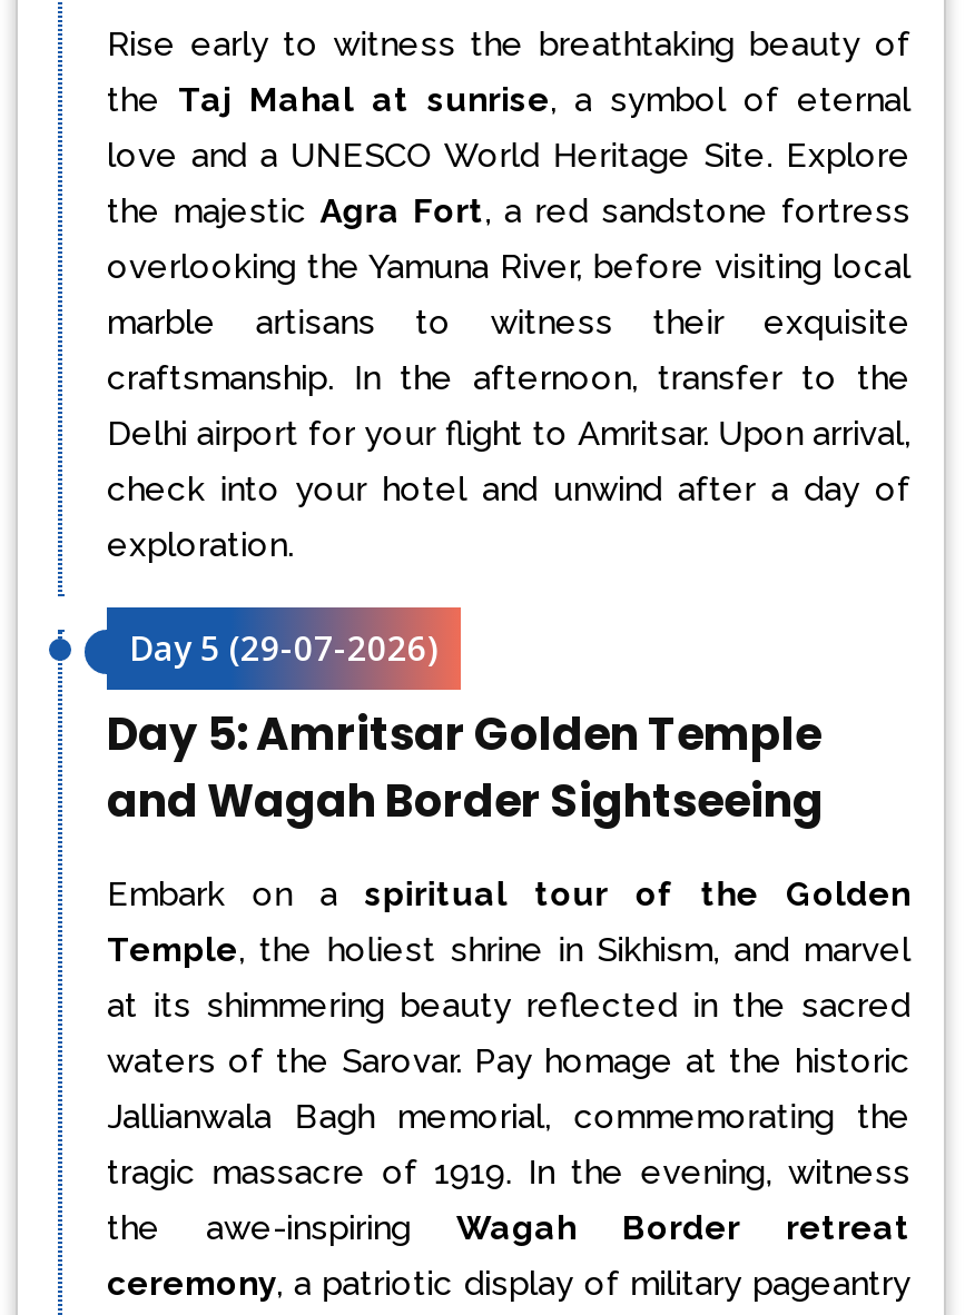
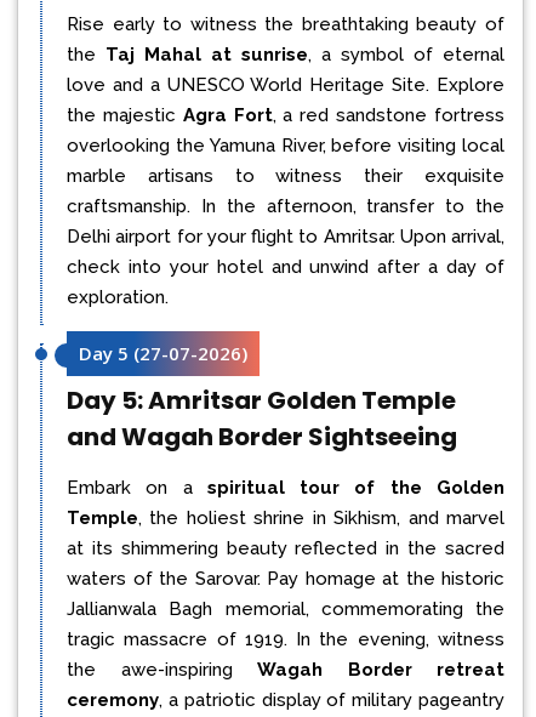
- Day 5 (29-07-2026)
+ Day 5 (27-07-2026)
